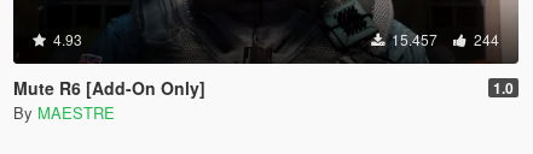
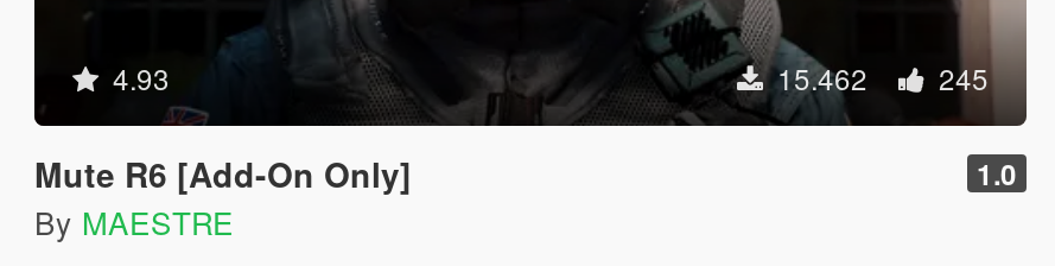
- 15.457
+ 15.462

- 244
+ 245
